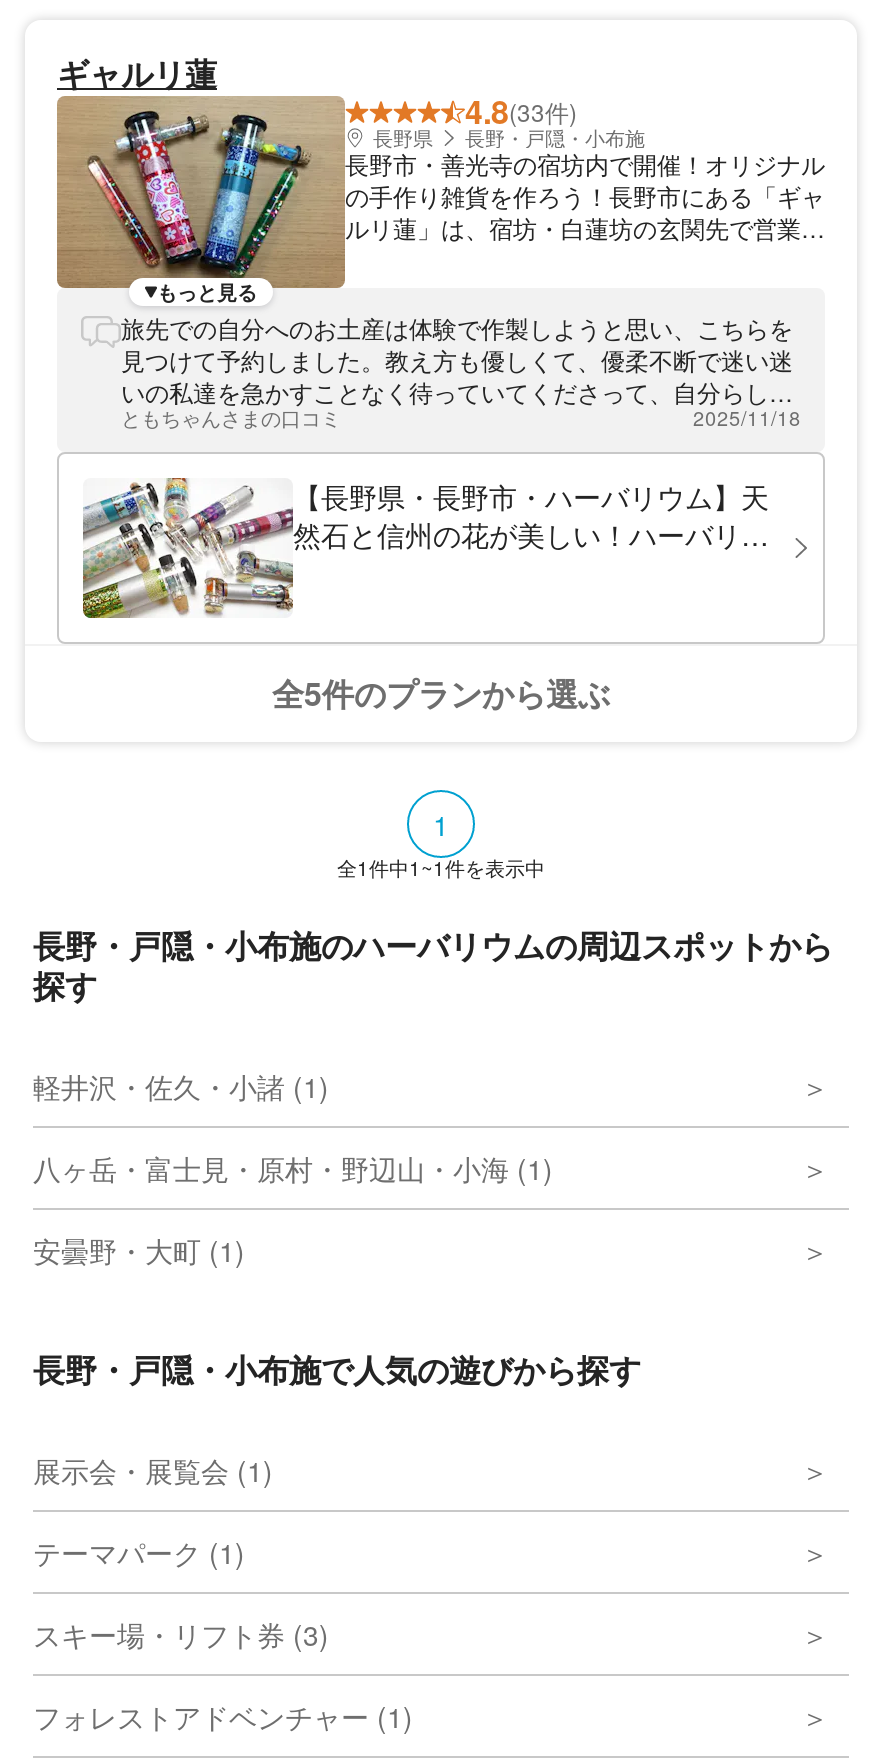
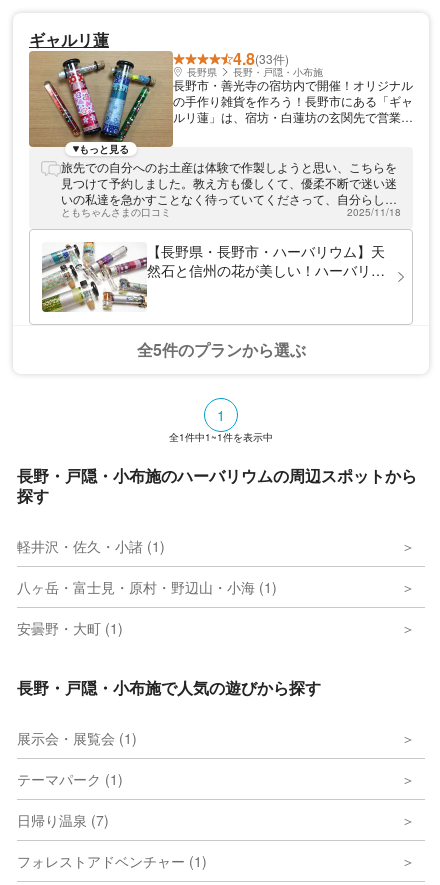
- スキー場・リフト券 (3)
+ 日帰り温泉 (7)
